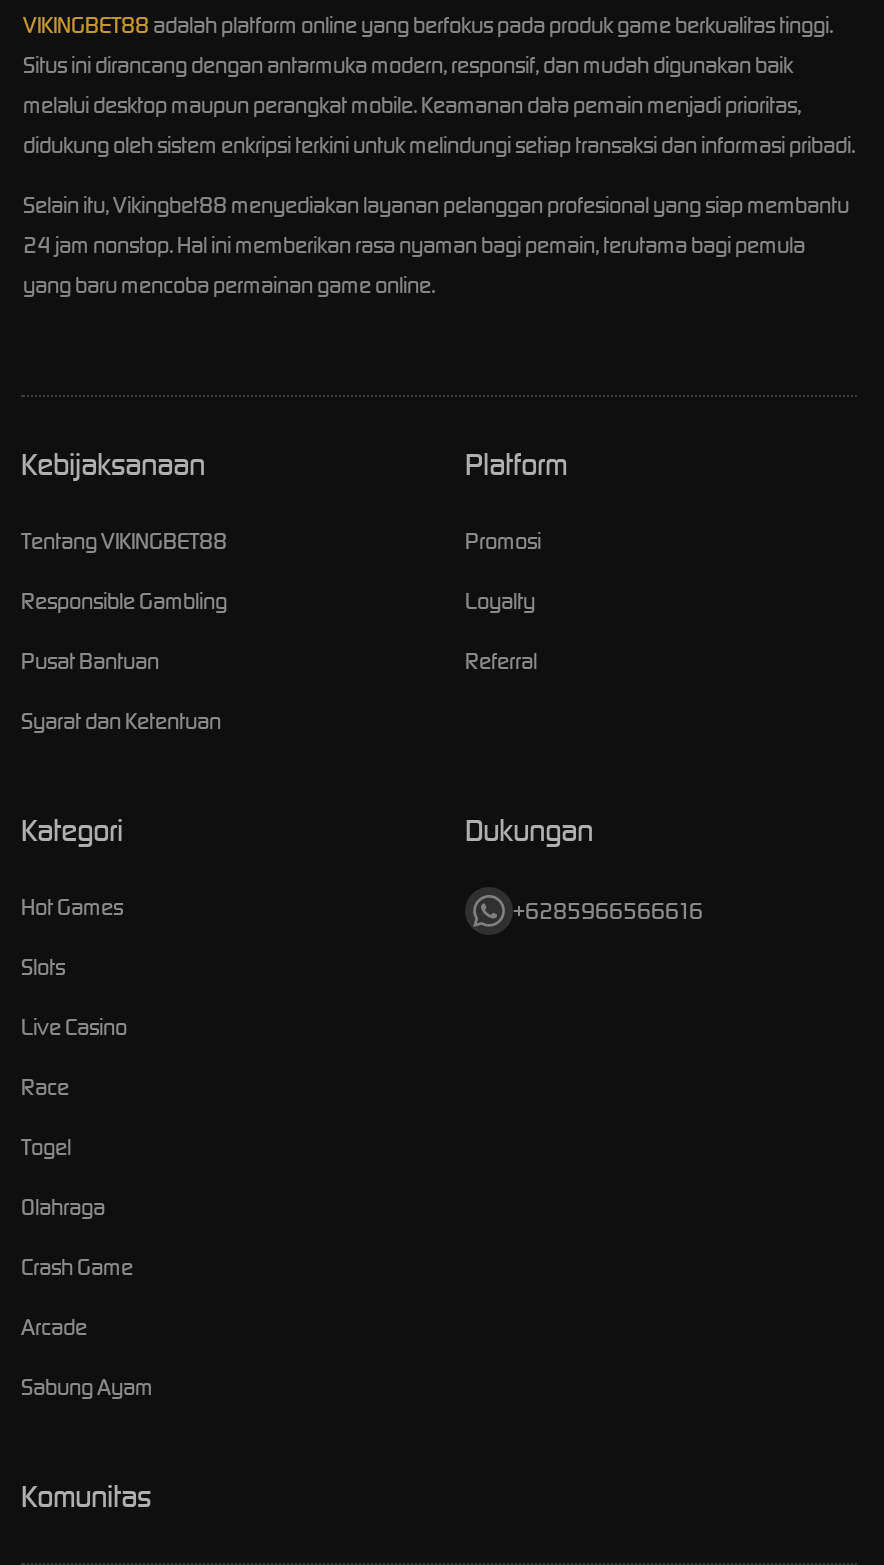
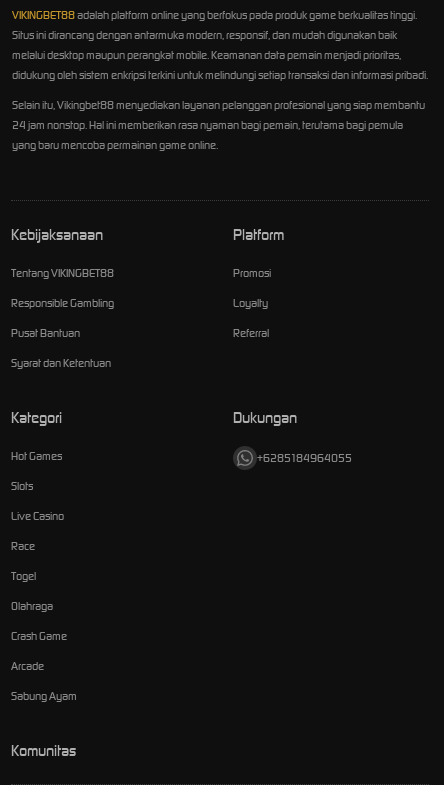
- +6285966566616
+ +6285184964055
